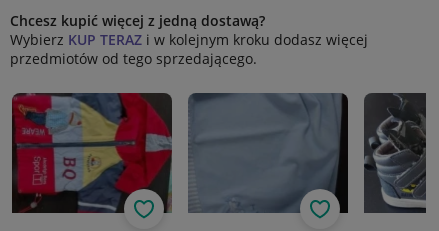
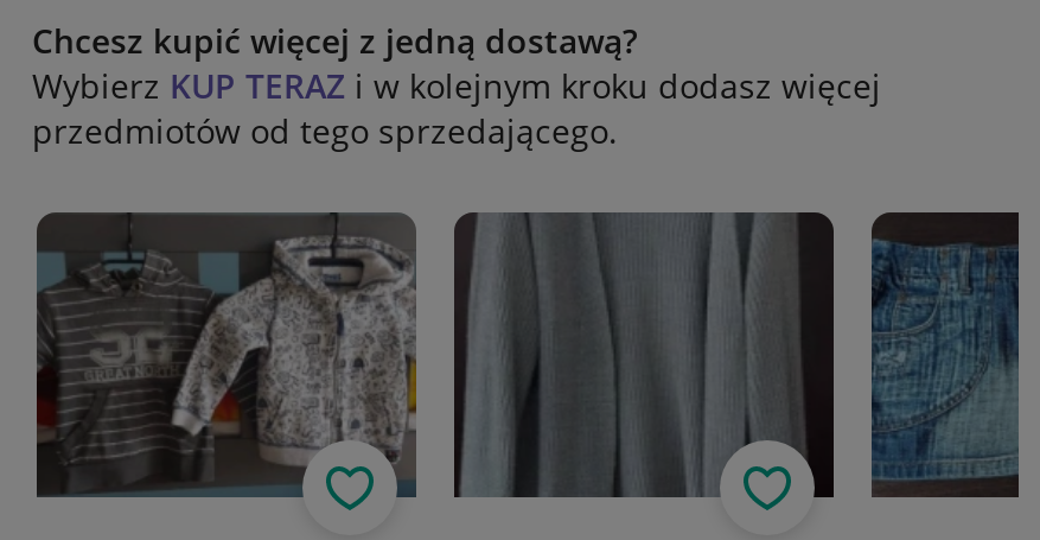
- [image]
+ [image]

- [image]
+ [image]

- [image]
+ [image]
